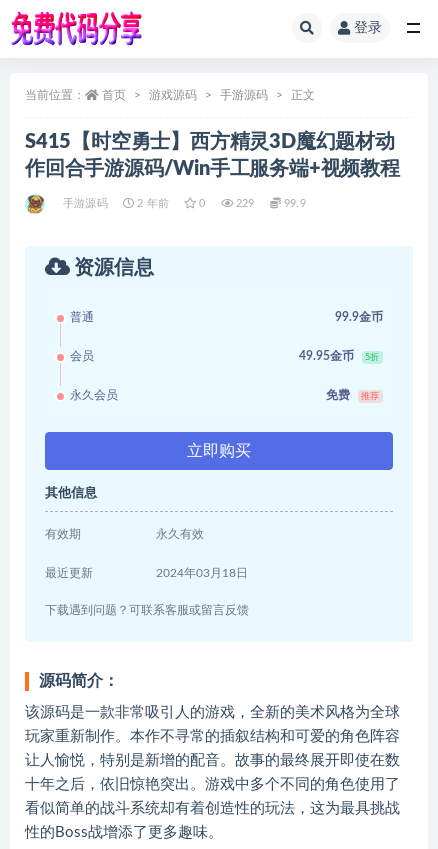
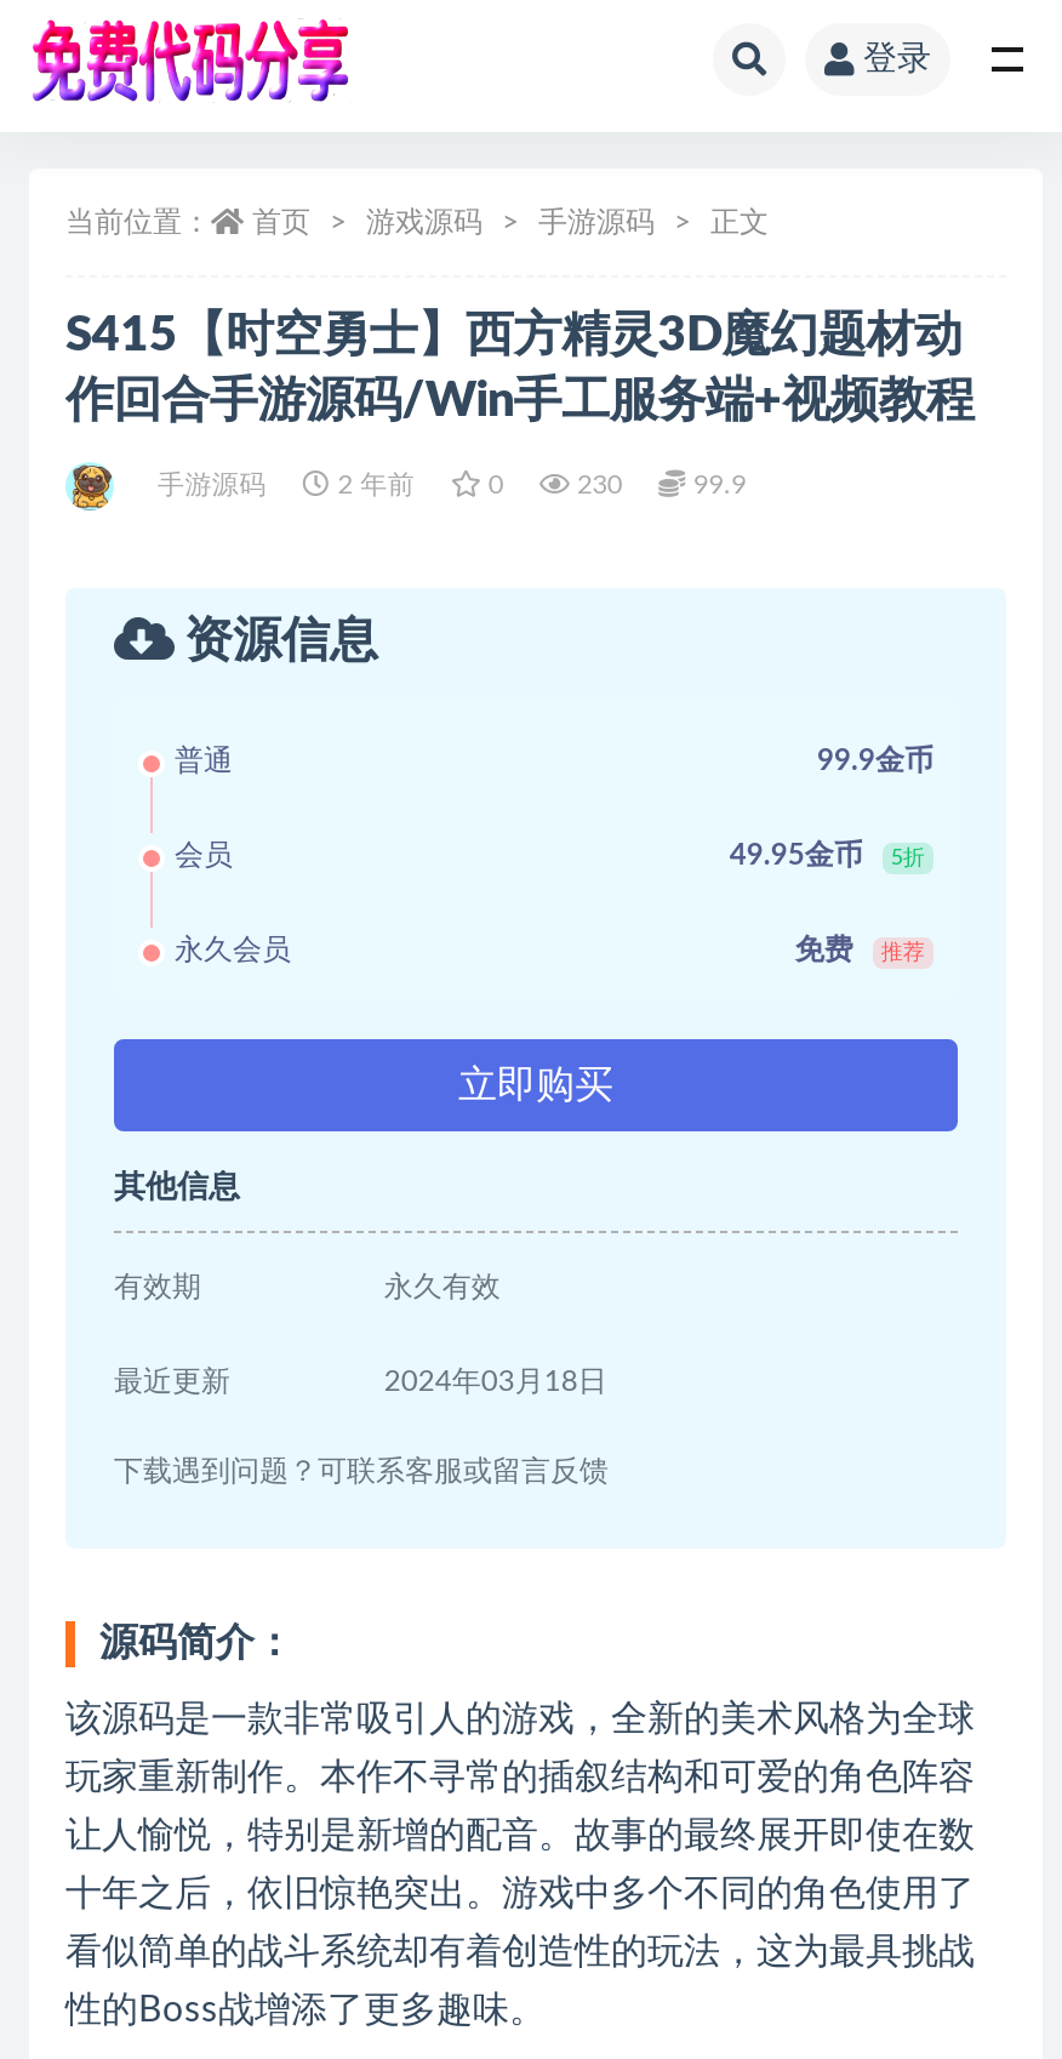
- 229
+ 230
